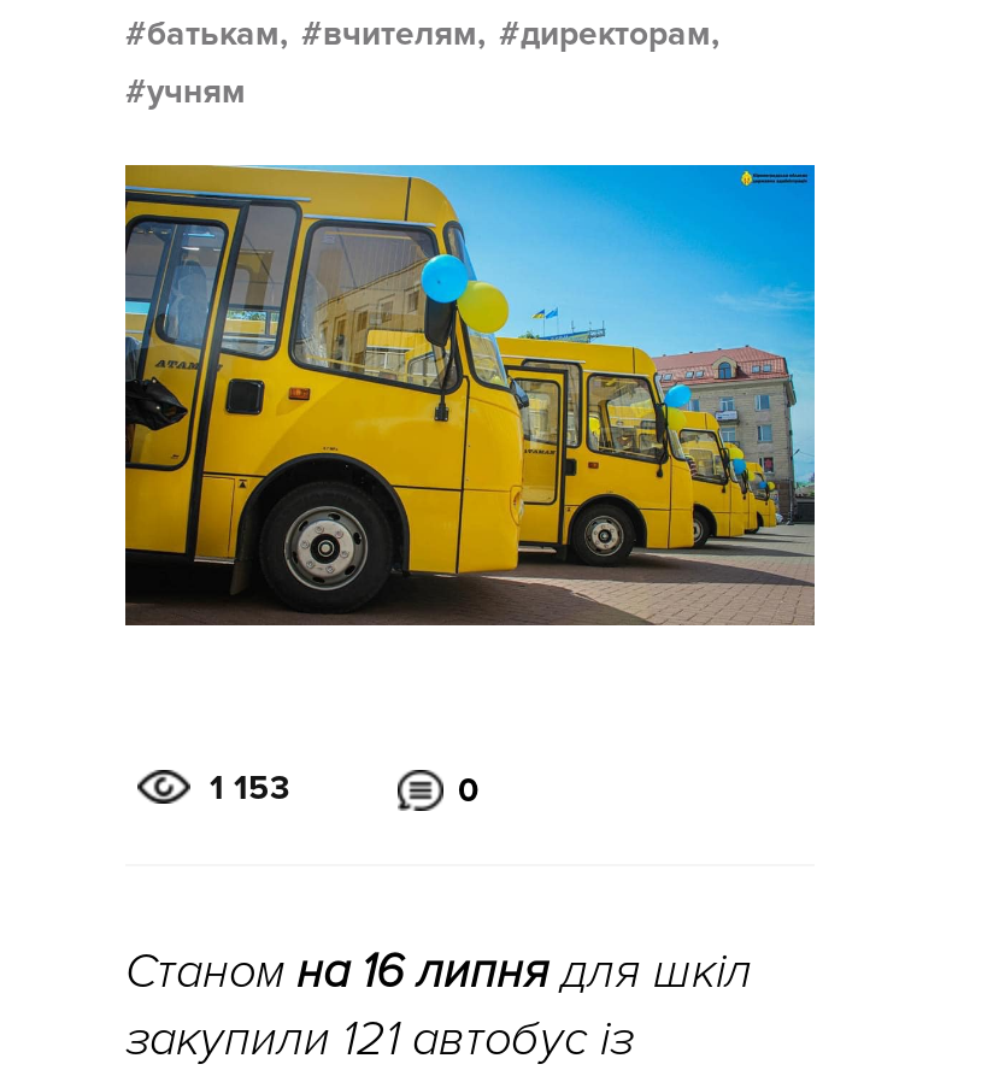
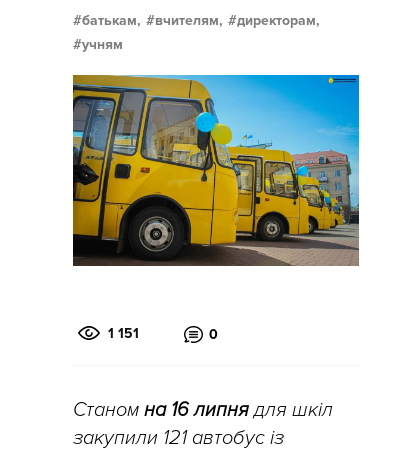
- 1 153
+ 1 151
